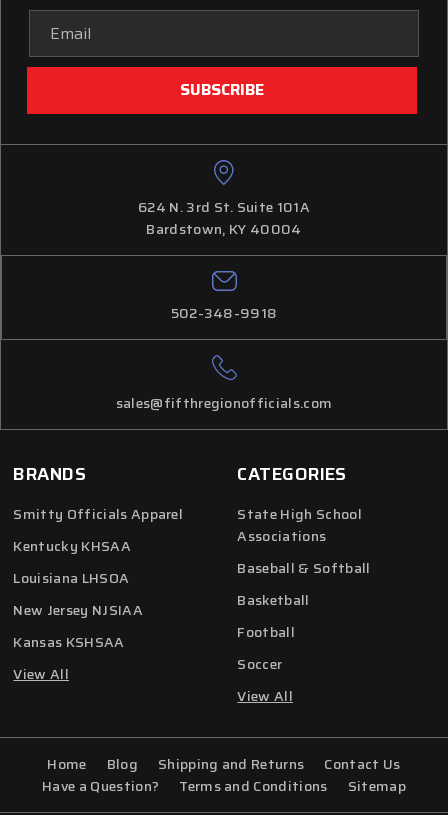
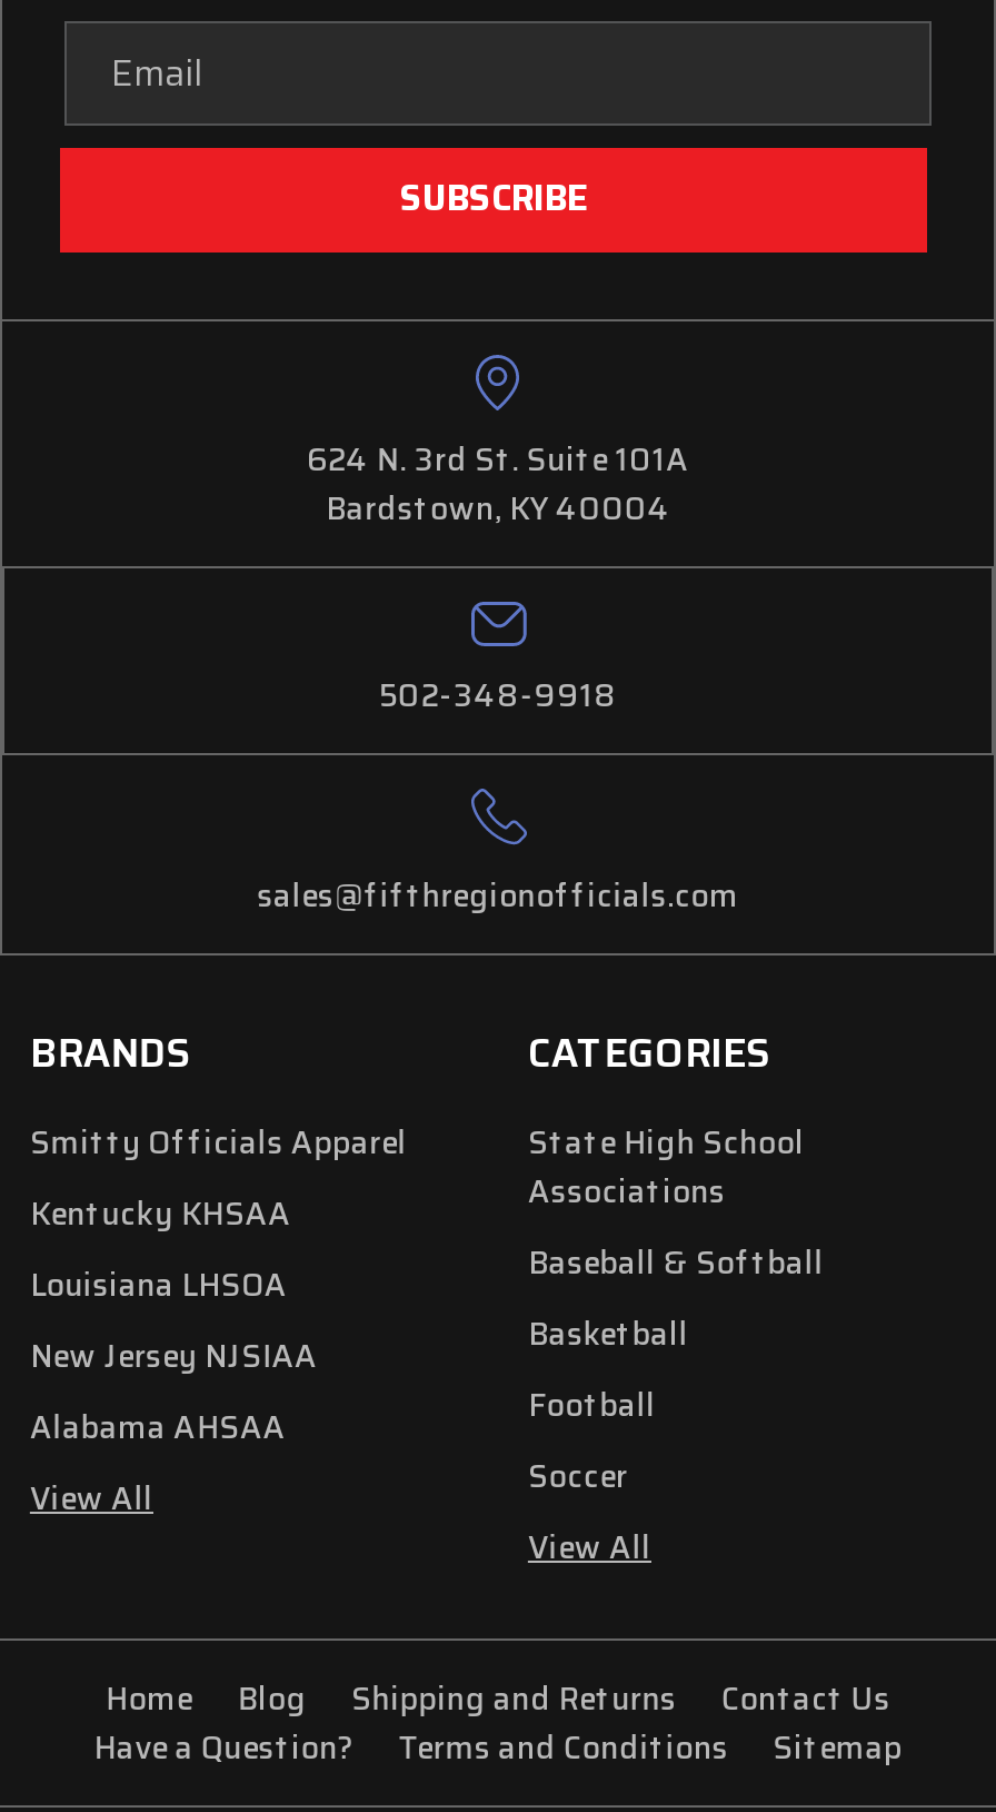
- Kansas KSHSAA
+ Alabama AHSAA
